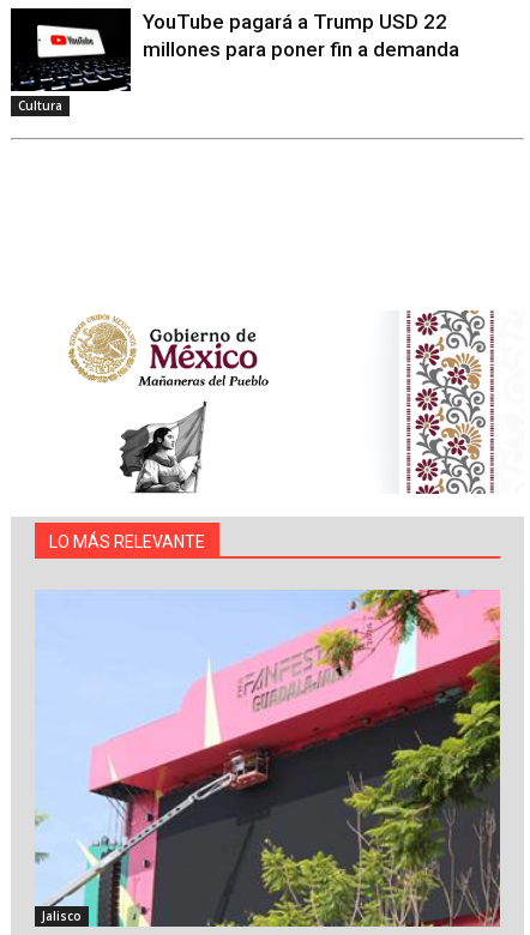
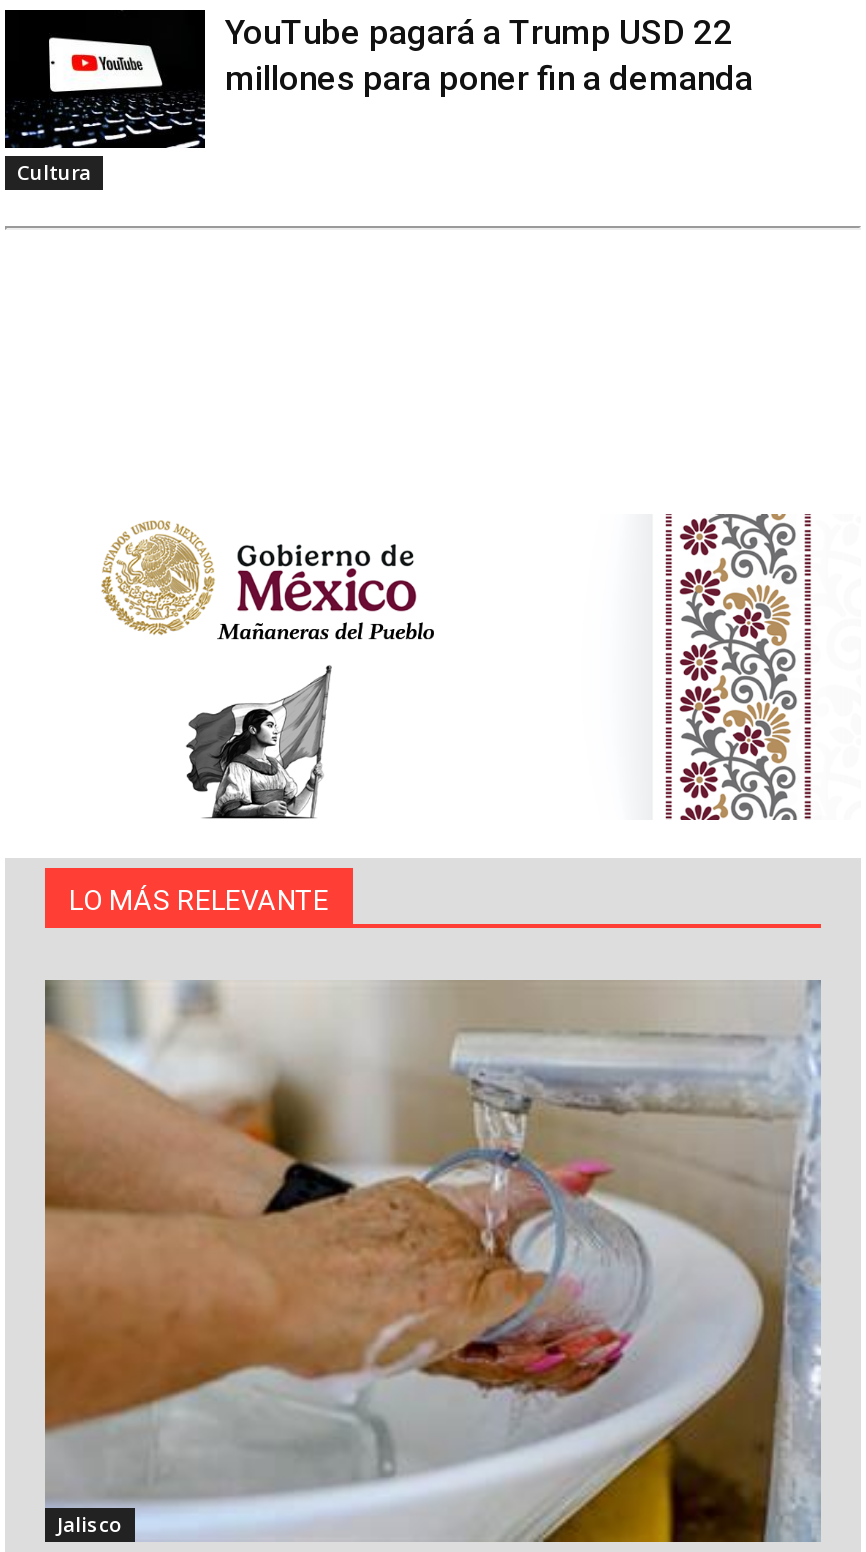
- [image]
+ [image]
